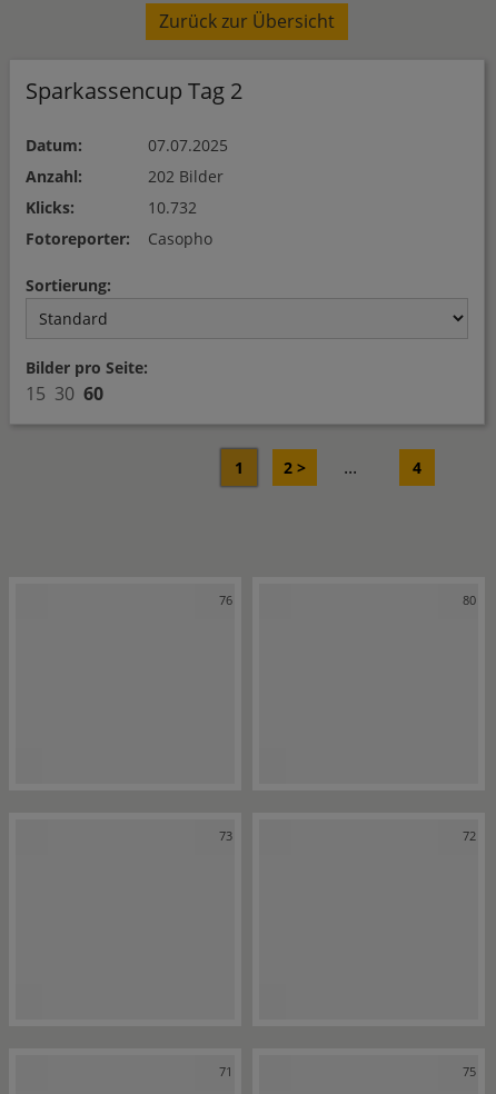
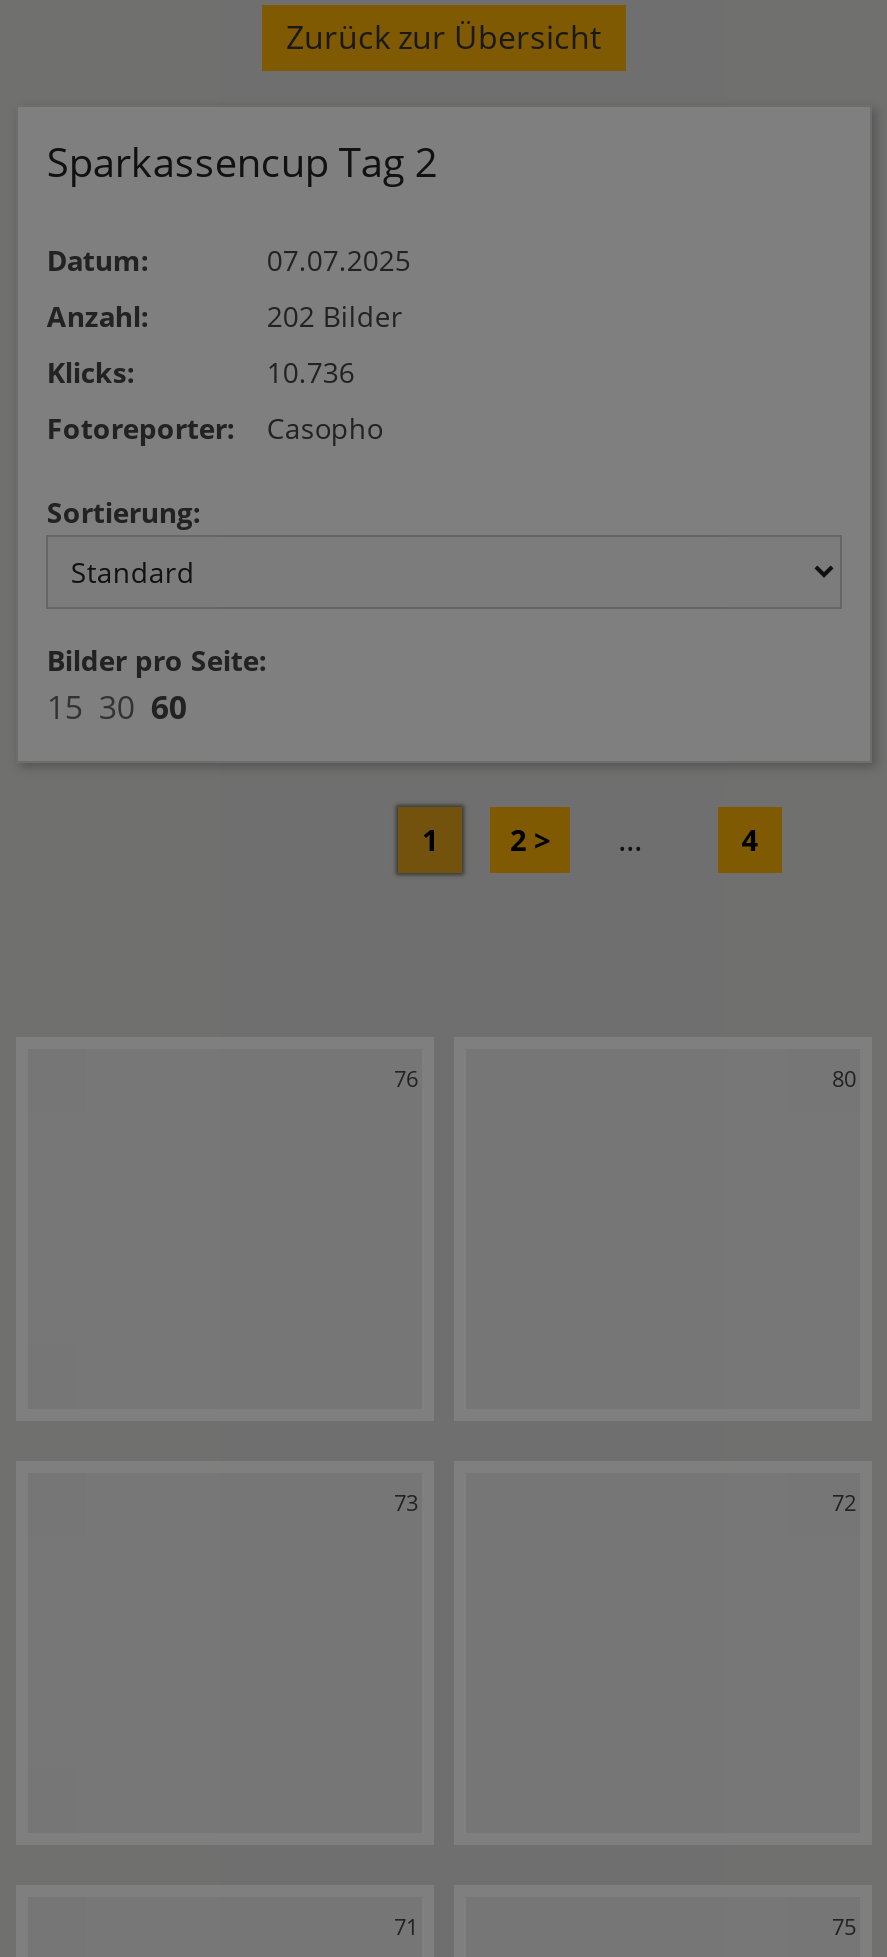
- 10.732
+ 10.736
